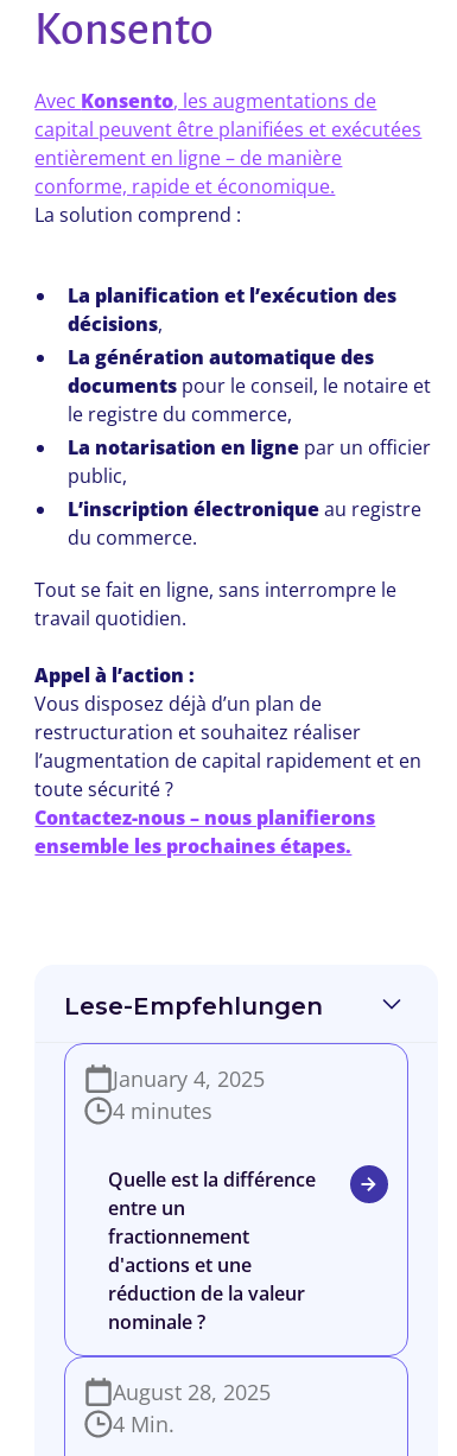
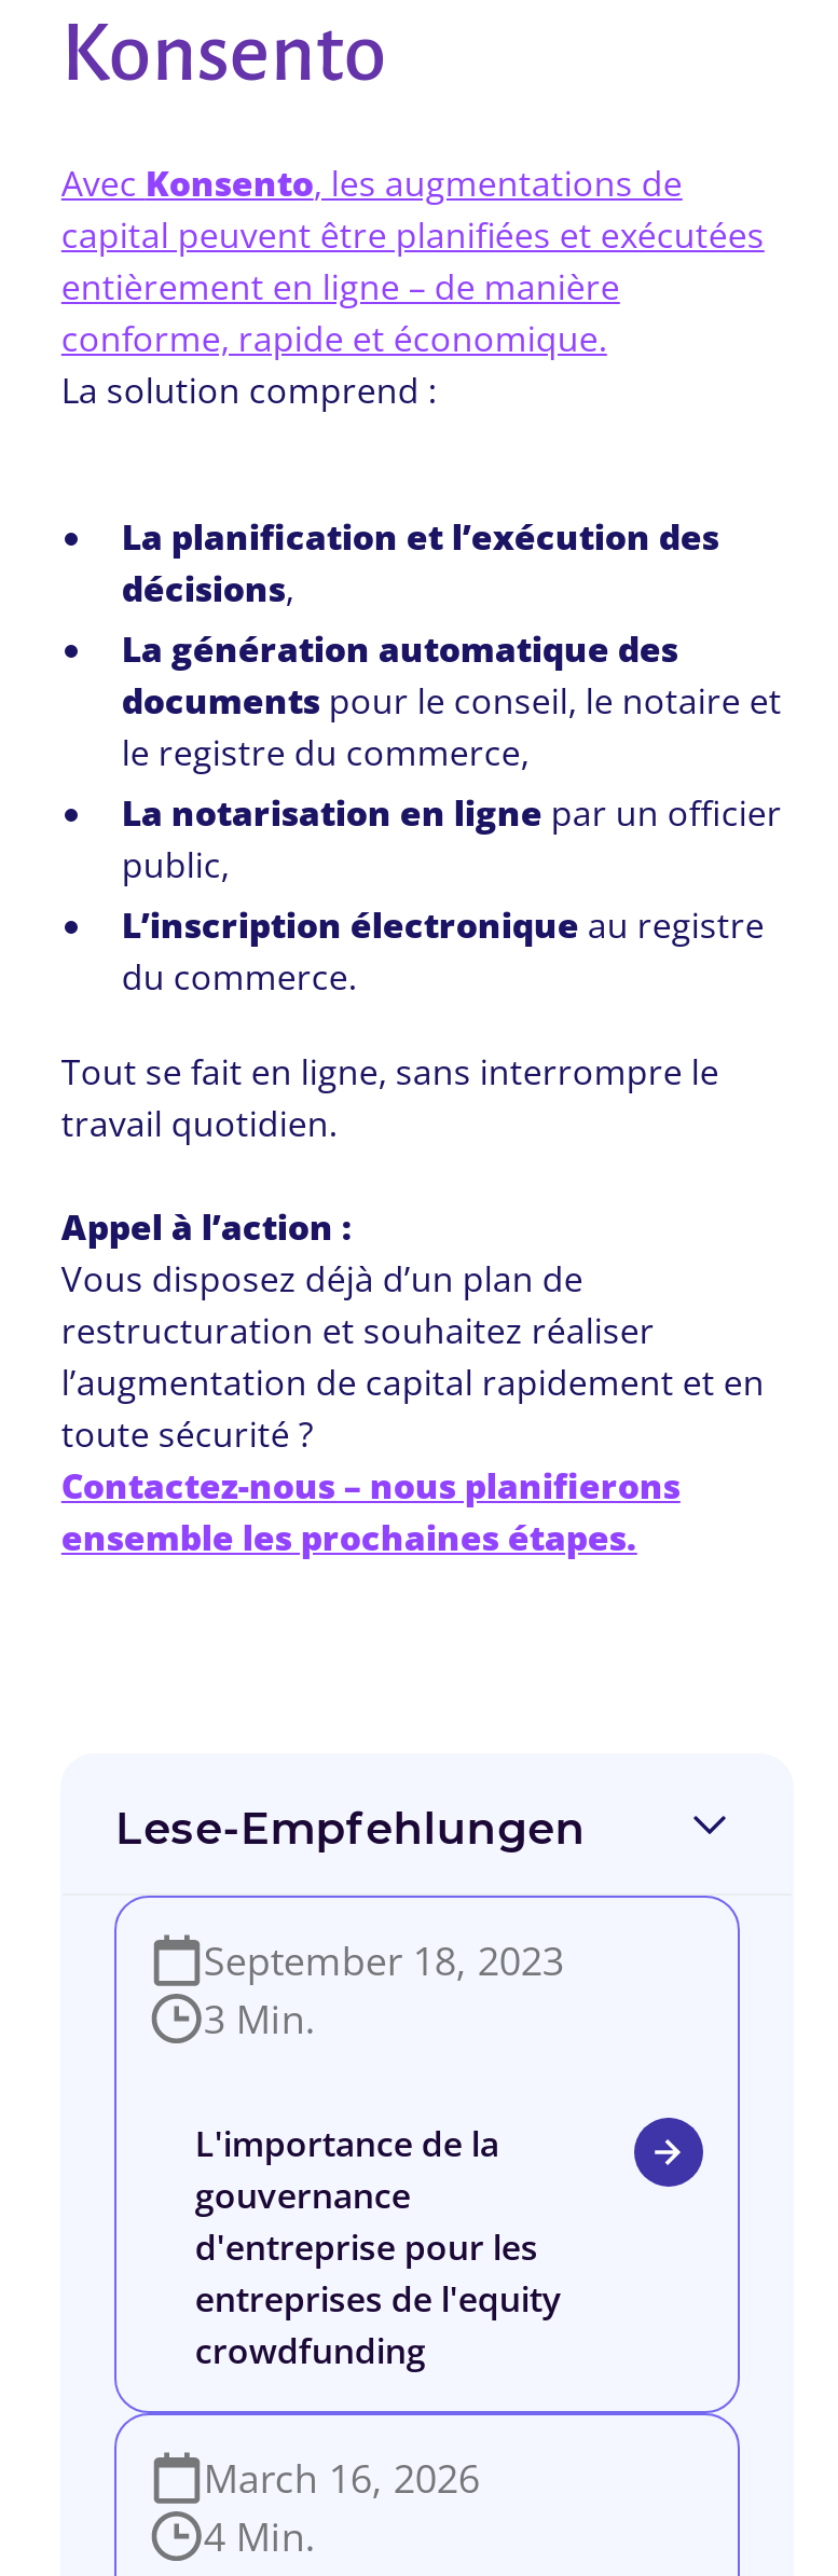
- January 4, 2025
- 4 minutes
+ September 18, 2023
+ 3 Min.

- Quelle est la différence
- entre un
- fractionnement
- d'actions et une
- réduction de la valeur
- nominale ?
+ L'importance de la
+ gouvernance
+ d'entreprise pour les
+ entreprises de l'equity
+ crowdfunding

- August 28, 2025
+ March 16, 2026
